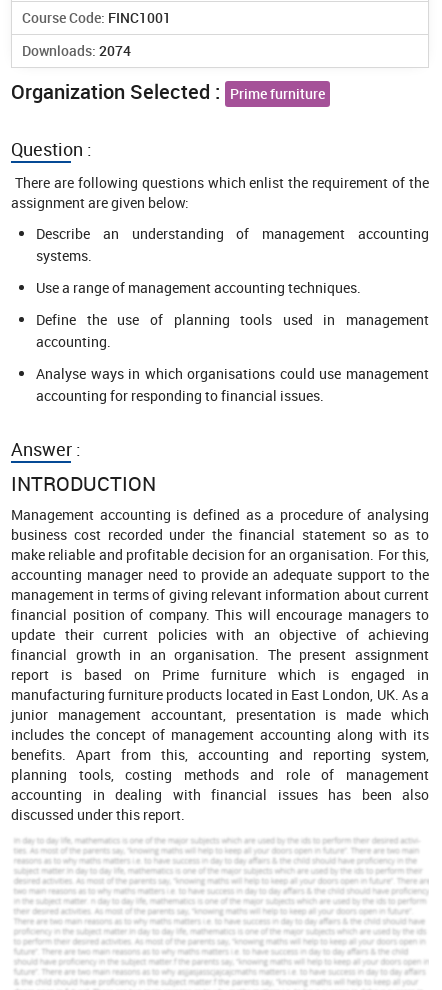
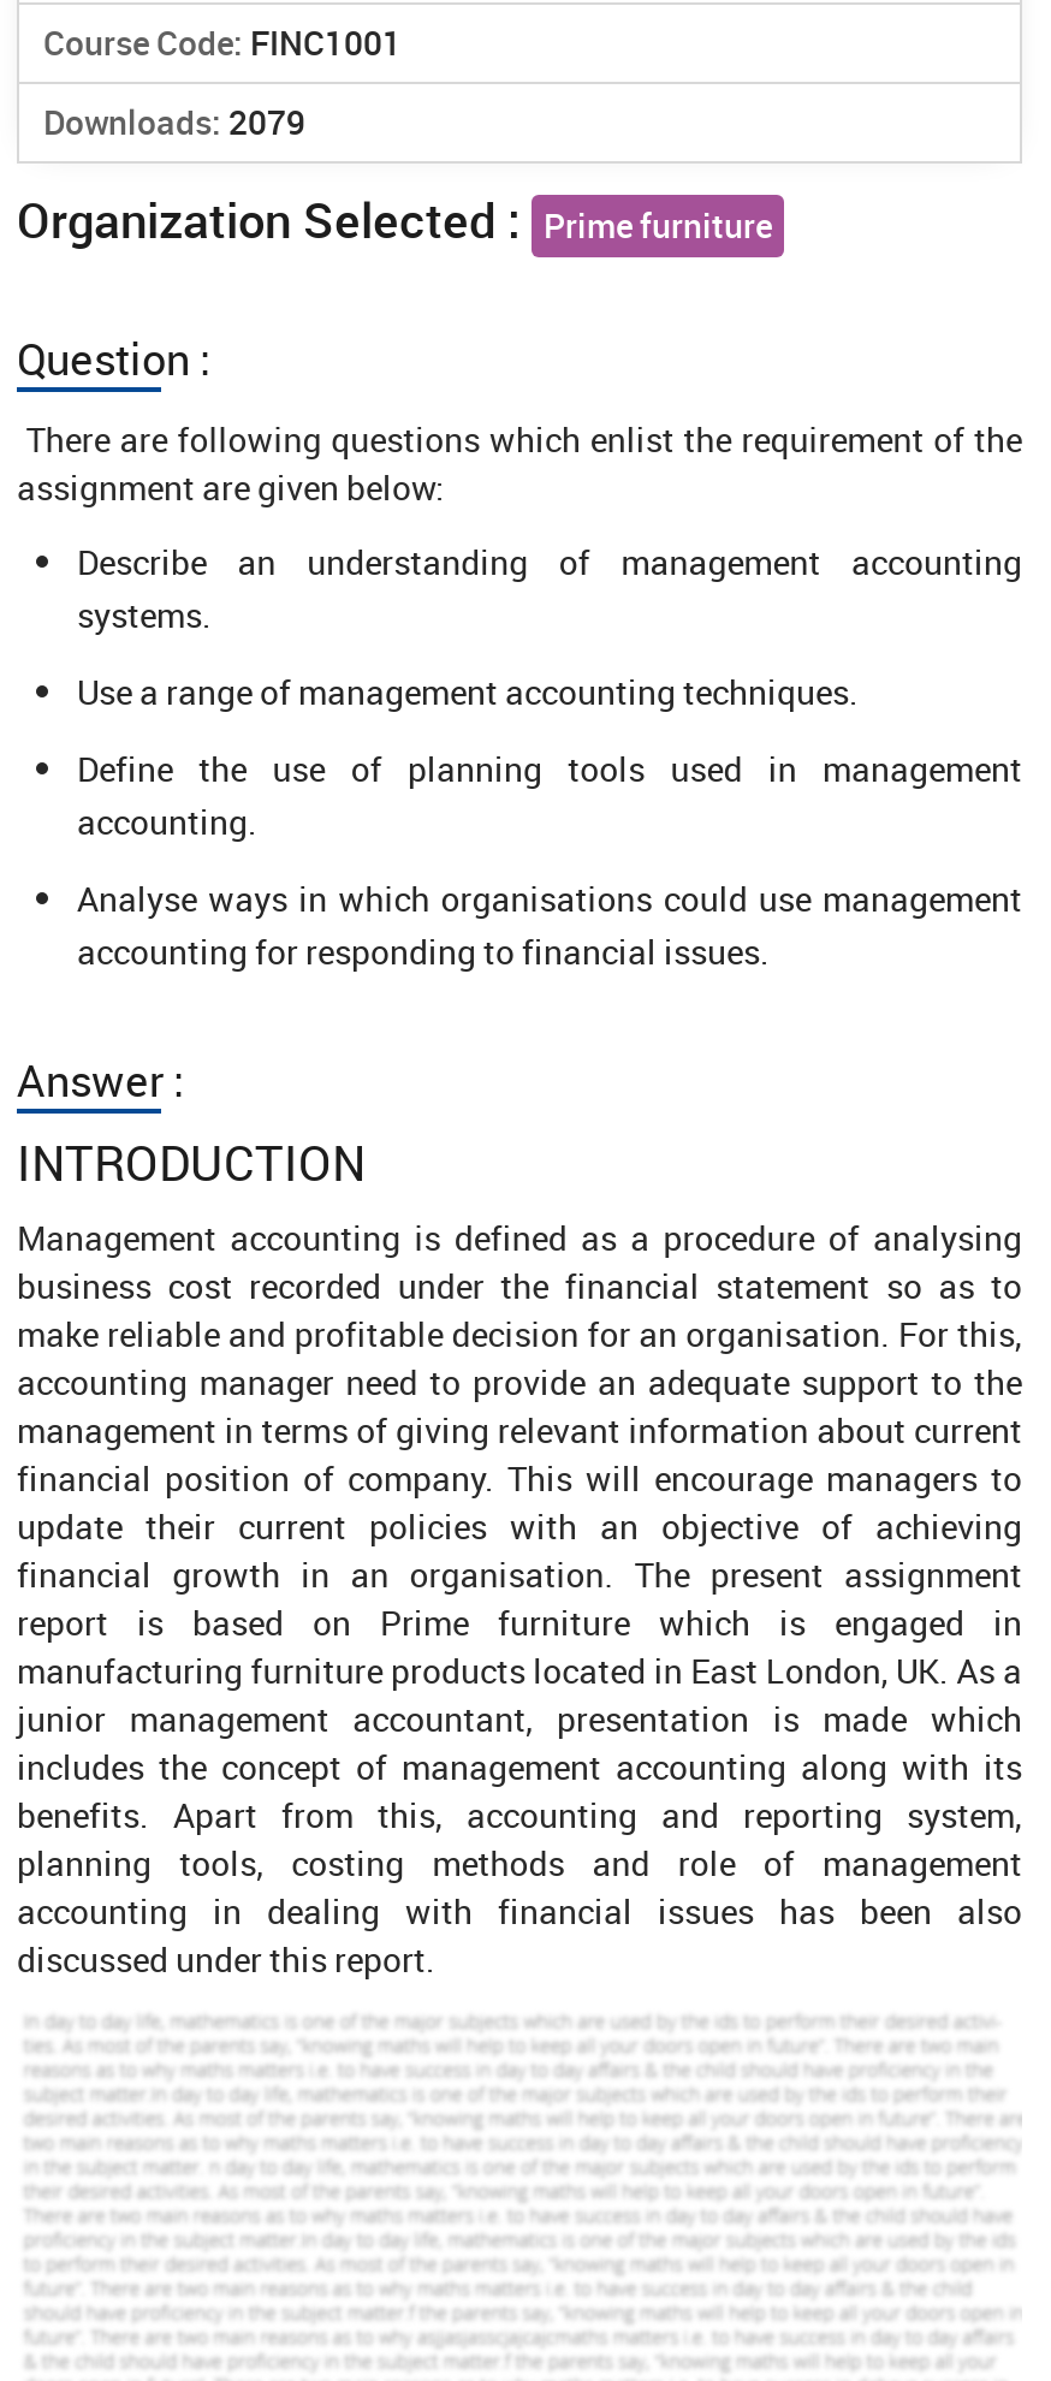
- Downloads: 2074
+ Downloads: 2079
